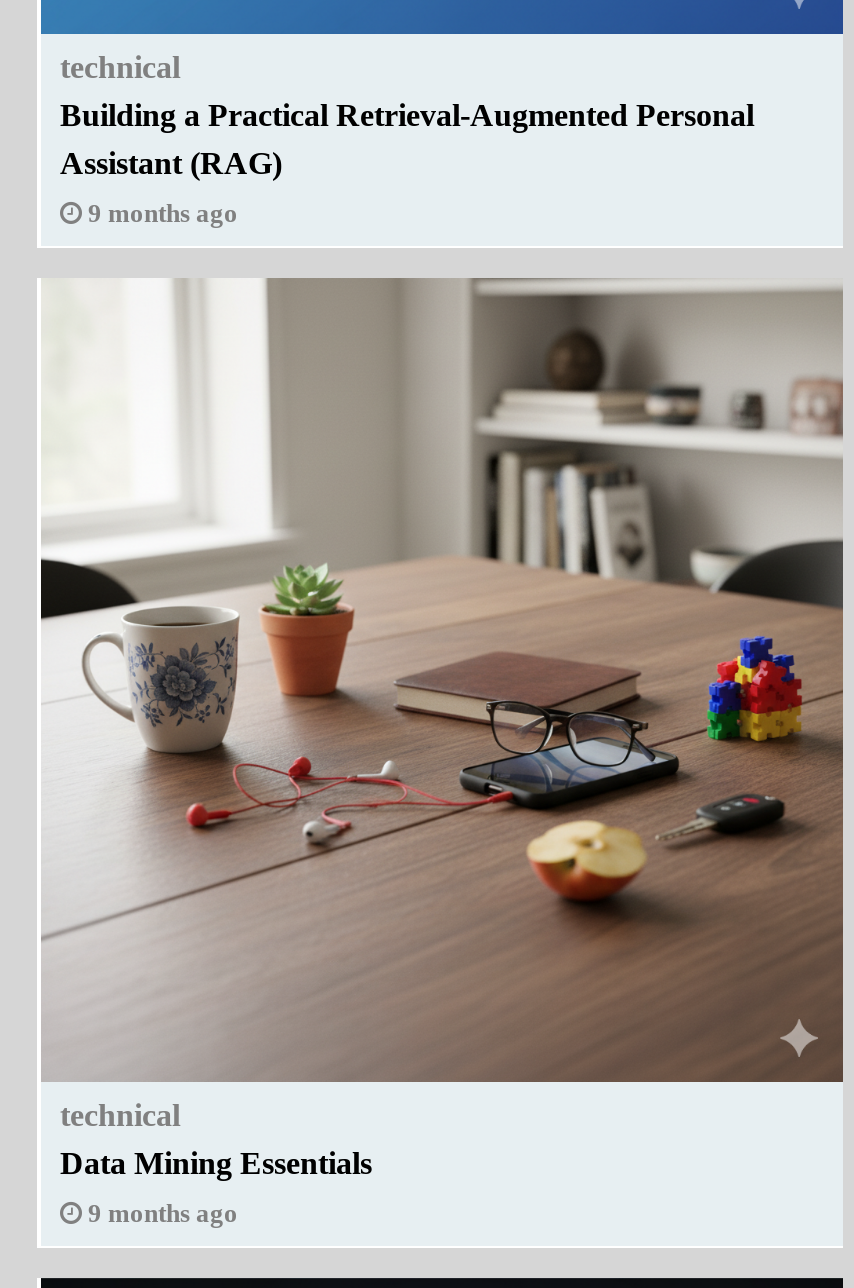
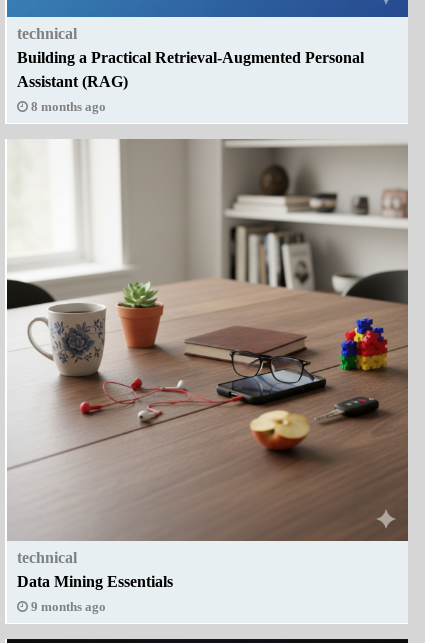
- 9 months ago
+ 8 months ago
